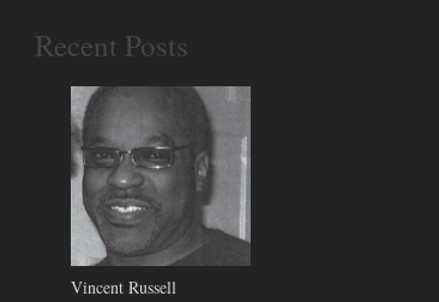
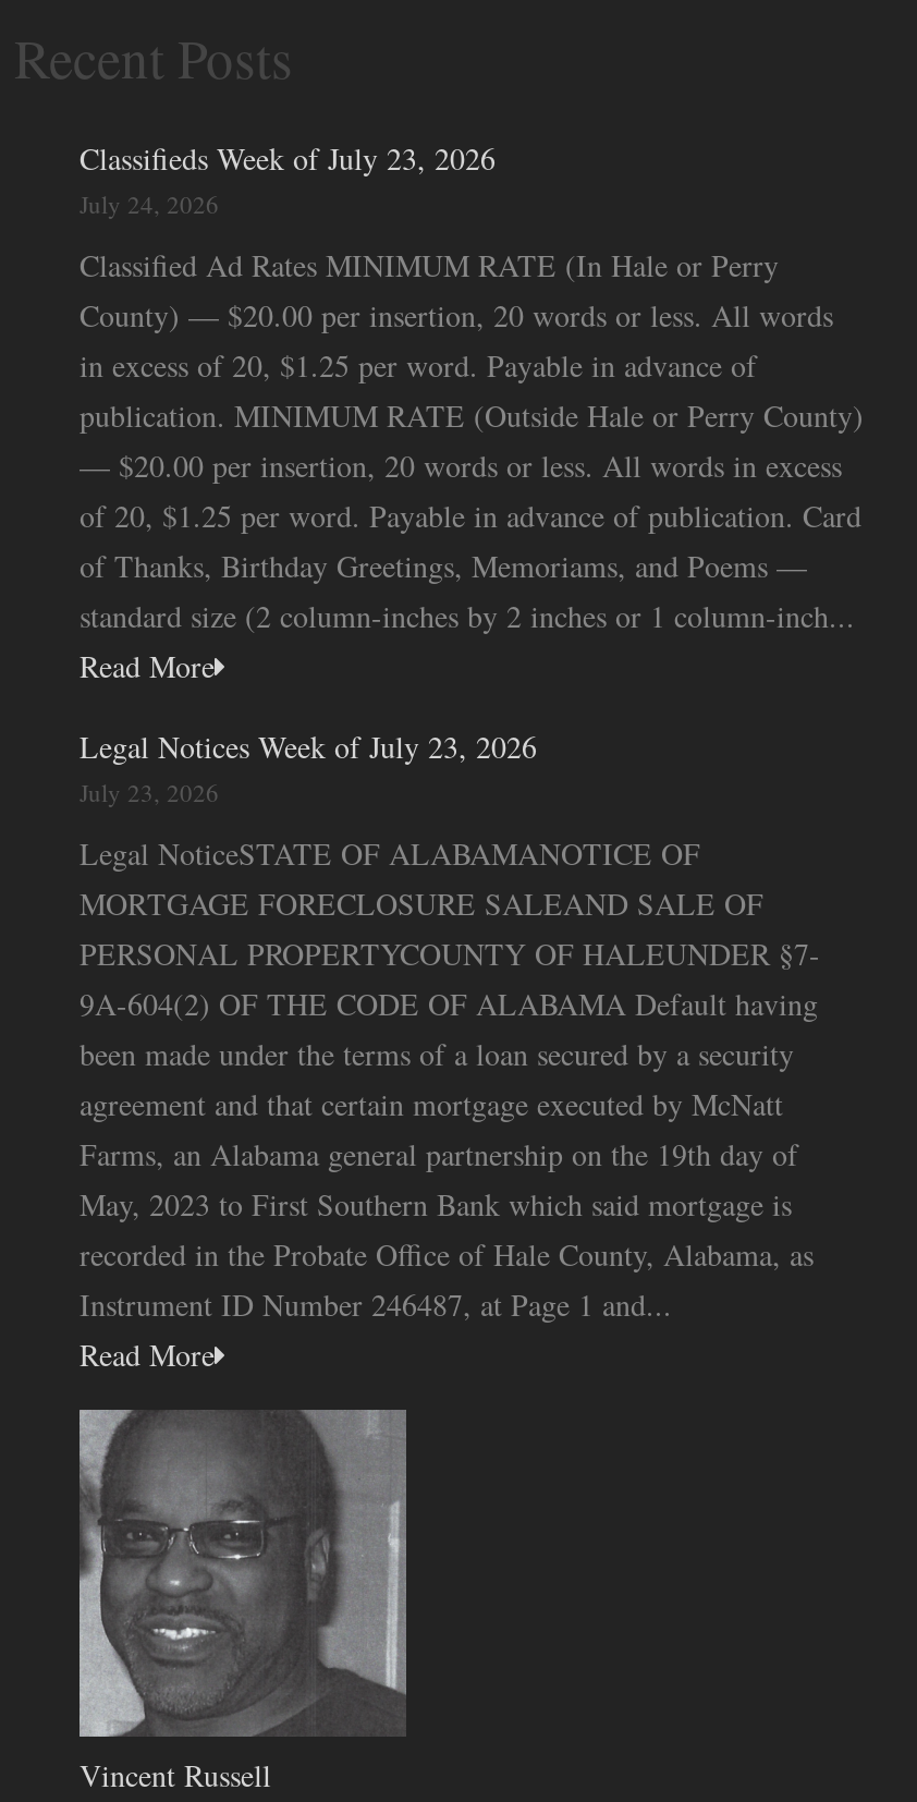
+ Classifieds Week of July 23, 2026
+ July 24, 2026
+ Classified Ad Rates MINIMUM RATE (In Hale or Perry
+ County) — $20.00 per insertion, 20 words or less. All words
+ in excess of 20, $1.25 per word. Payable in advance of
+ publication. MINIMUM RATE (Outside Hale or Perry County)
+ — $20.00 per insertion, 20 words or less. All words in excess
+ of 20, $1.25 per word. Payable in advance of publication. Card
+ of Thanks, Birthday Greetings, Memoriams, and Poems —
+ standard size (2 column-inches by 2 inches or 1 column-inch...
+ Read More
+ Legal Notices Week of July 23, 2026
+ July 23, 2026
+ Legal NoticeSTATE OF ALABAMANOTICE OF
+ MORTGAGE FORECLOSURE SALEAND SALE OF
+ PERSONAL PROPERTYCOUNTY OF HALEUNDER §7-
+ 9A-604(2) OF THE CODE OF ALABAMA Default having
+ been made under the terms of a loan secured by a security
+ agreement and that certain mortgage executed by McNatt
+ Farms, an Alabama general partnership on the 19th day of
+ May, 2023 to First Southern Bank which said mortgage is
+ recorded in the Probate Office of Hale County, Alabama, as
+ Instrument ID Number 246487, at Page 1 and...
+ Read More
